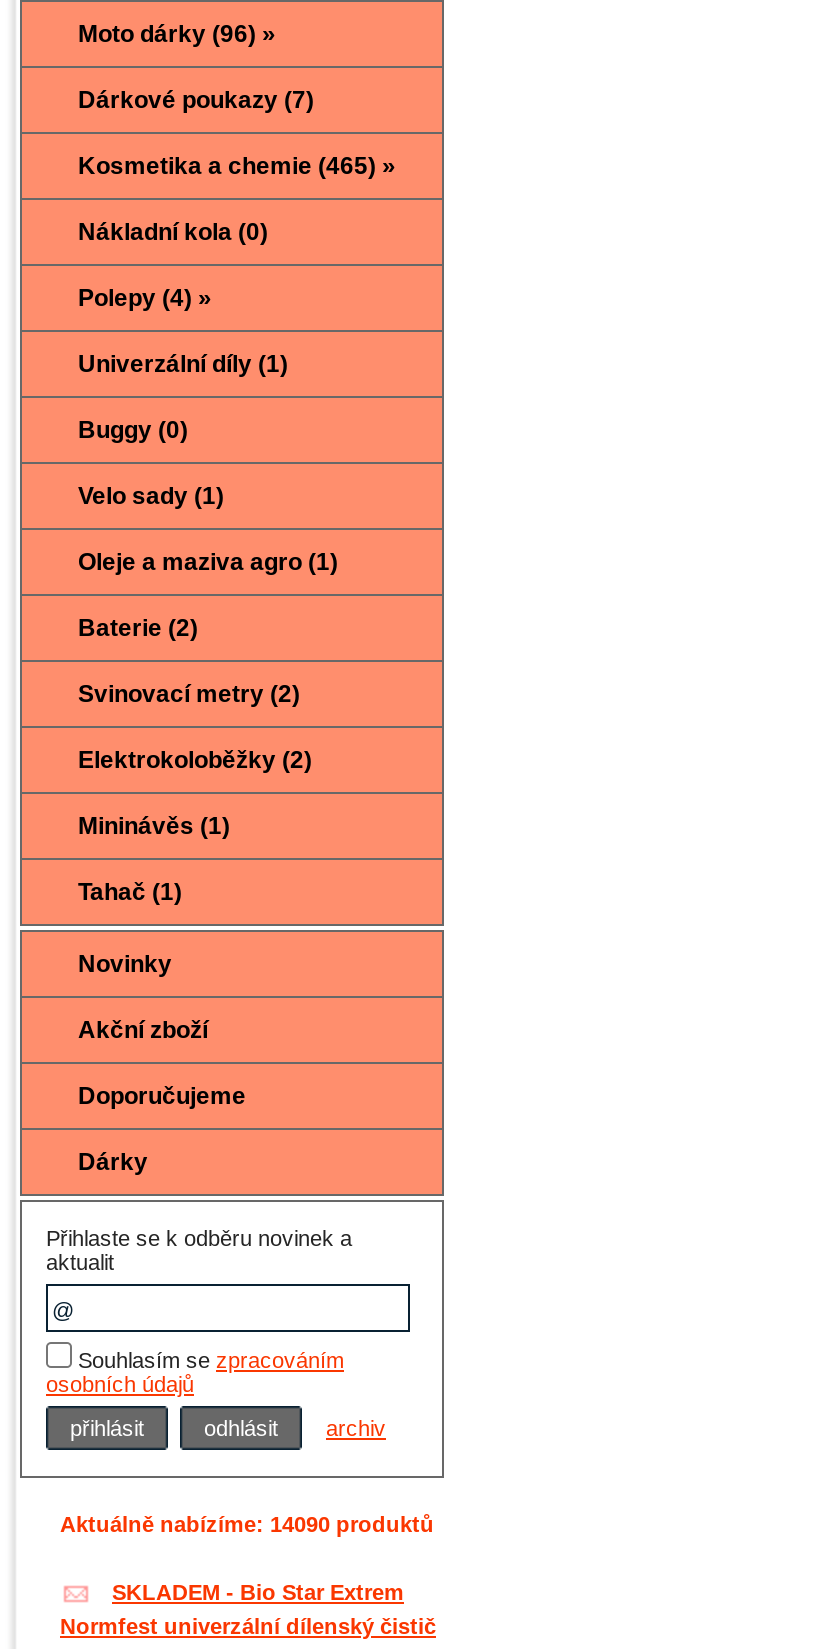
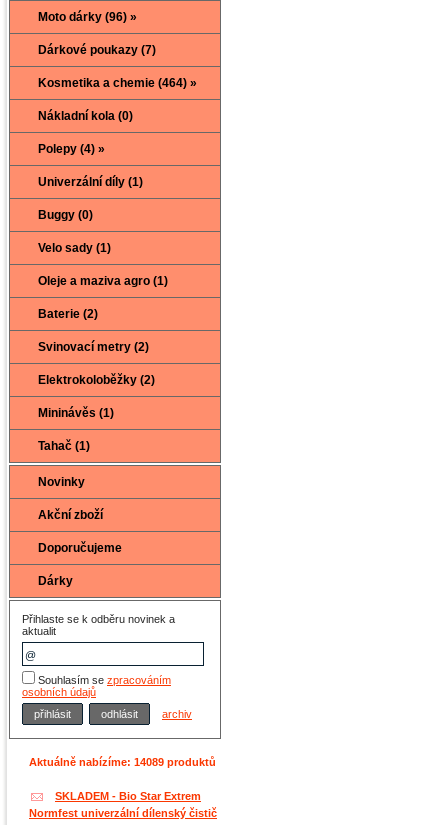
- Kosmetika a chemie (465) »
+ Kosmetika a chemie (464) »

- Aktuálně nabízíme: 14090 produktů
+ Aktuálně nabízíme: 14089 produktů
